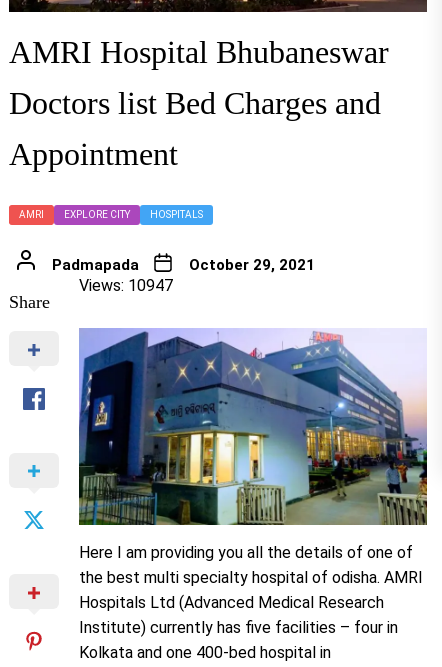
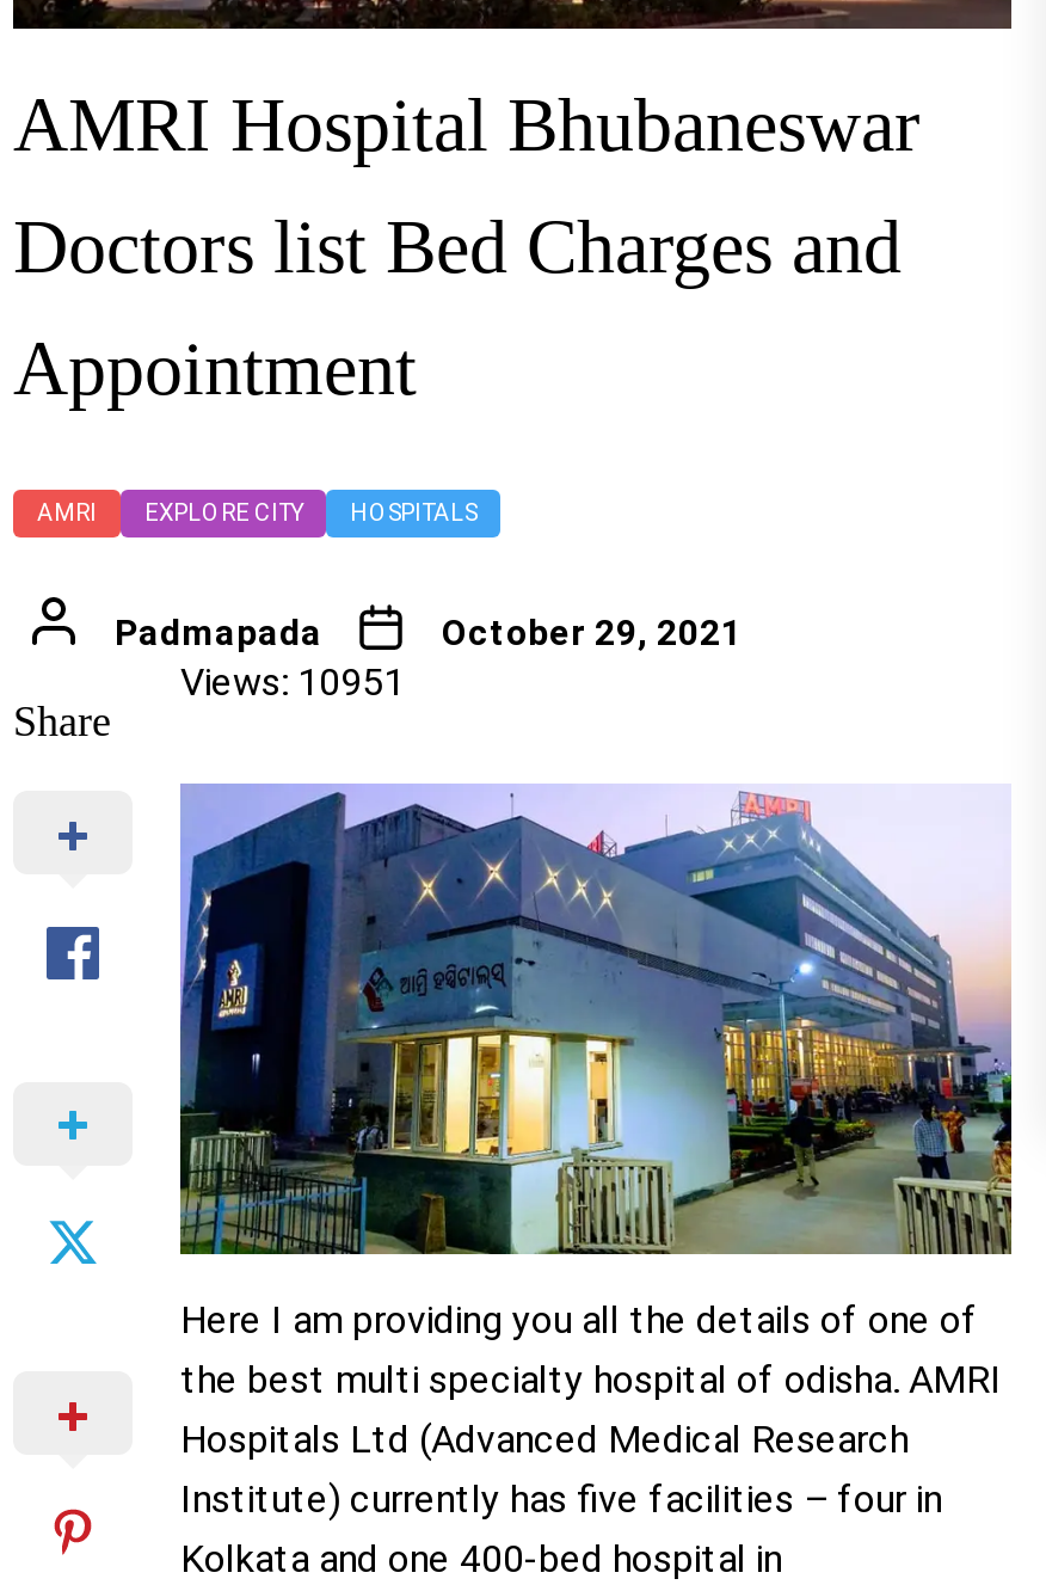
- Views: 10947
+ Views: 10951
